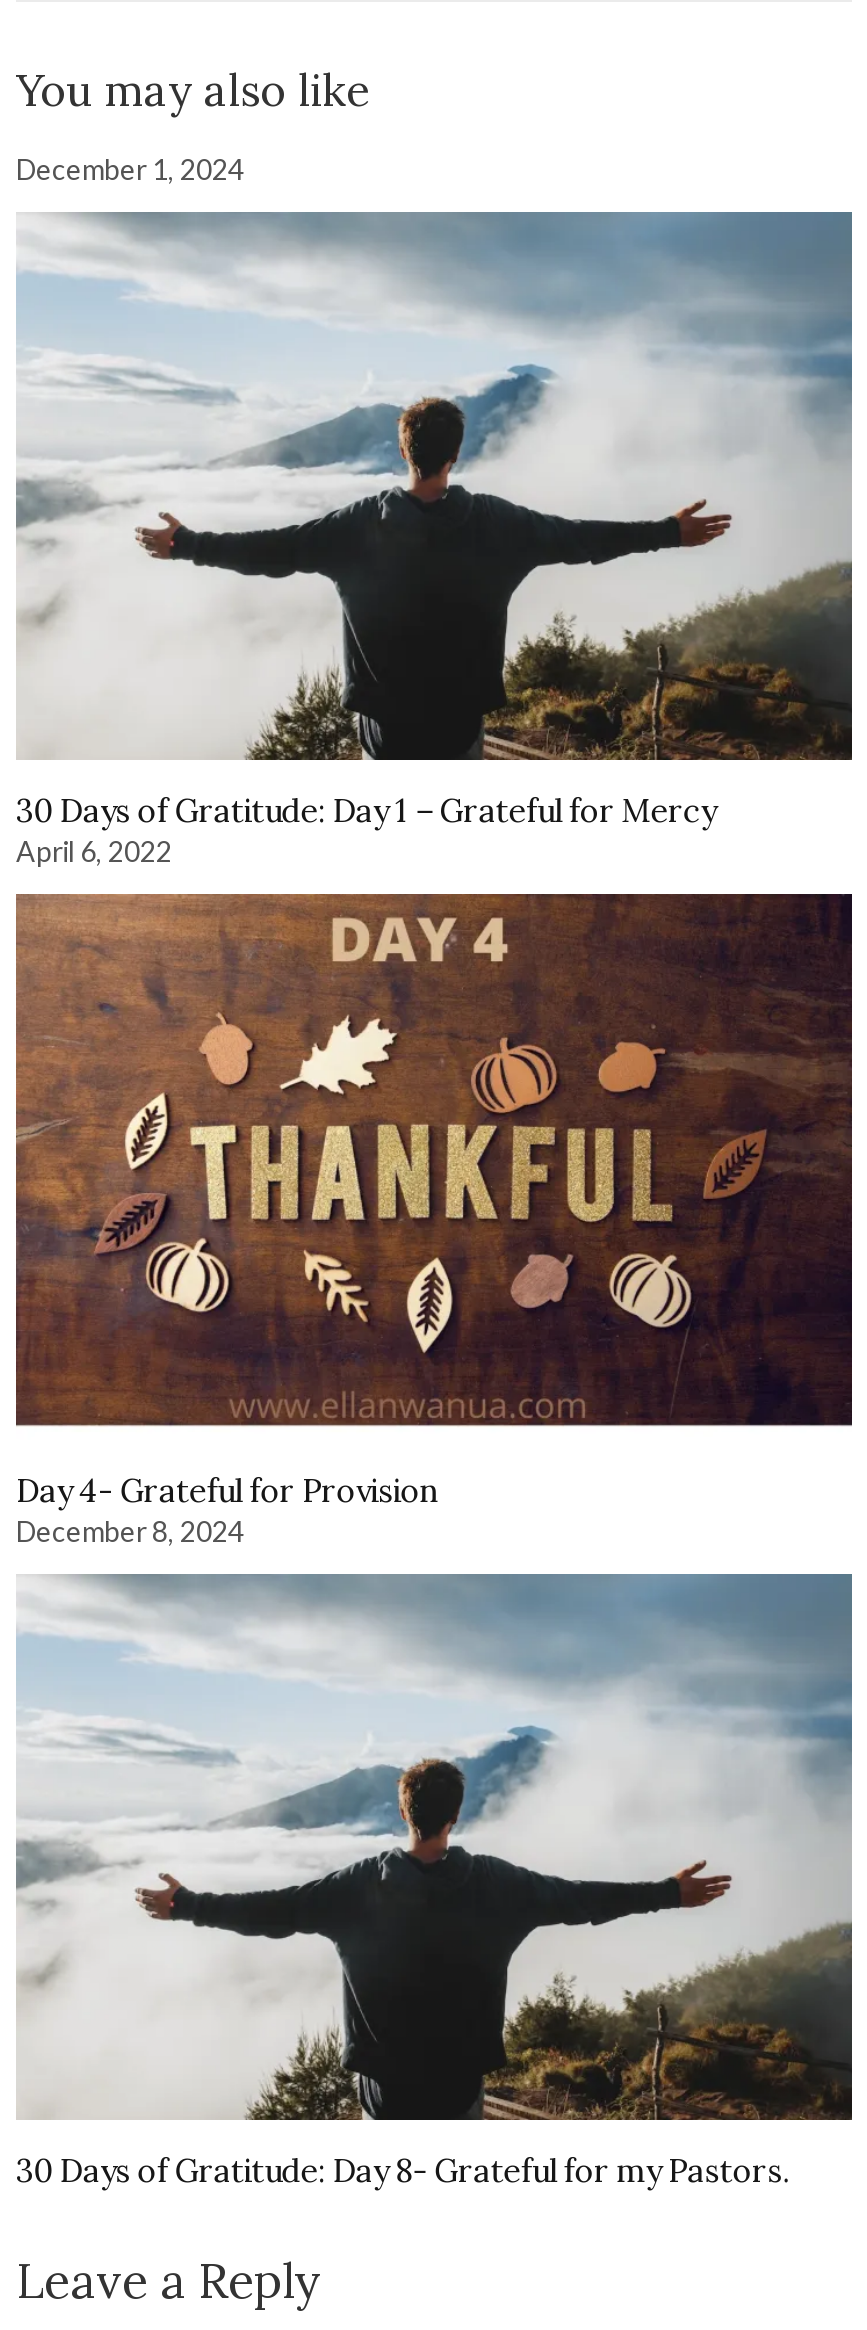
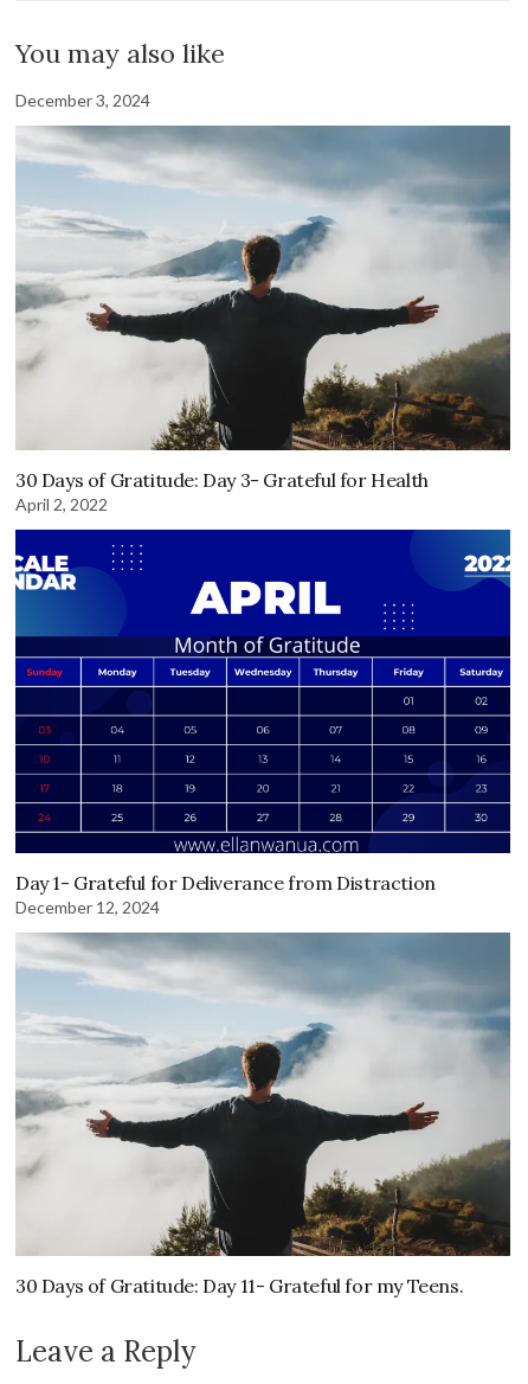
- December 1, 2024
+ December 3, 2024

- 30 Days of Gratitude: Day 1 – Grateful for Mercy
- April 6, 2022
+ 30 Days of Gratitude: Day 3- Grateful for Health
+ April 2, 2022

- [image]
- Day 4- Grateful for Provision
- December 8, 2024
+ [image]
+ Day 1- Grateful for Deliverance from Distraction
+ December 12, 2024

- 30 Days of Gratitude: Day 8- Grateful for my Pastors.
+ 30 Days of Gratitude: Day 11- Grateful for my Teens.
